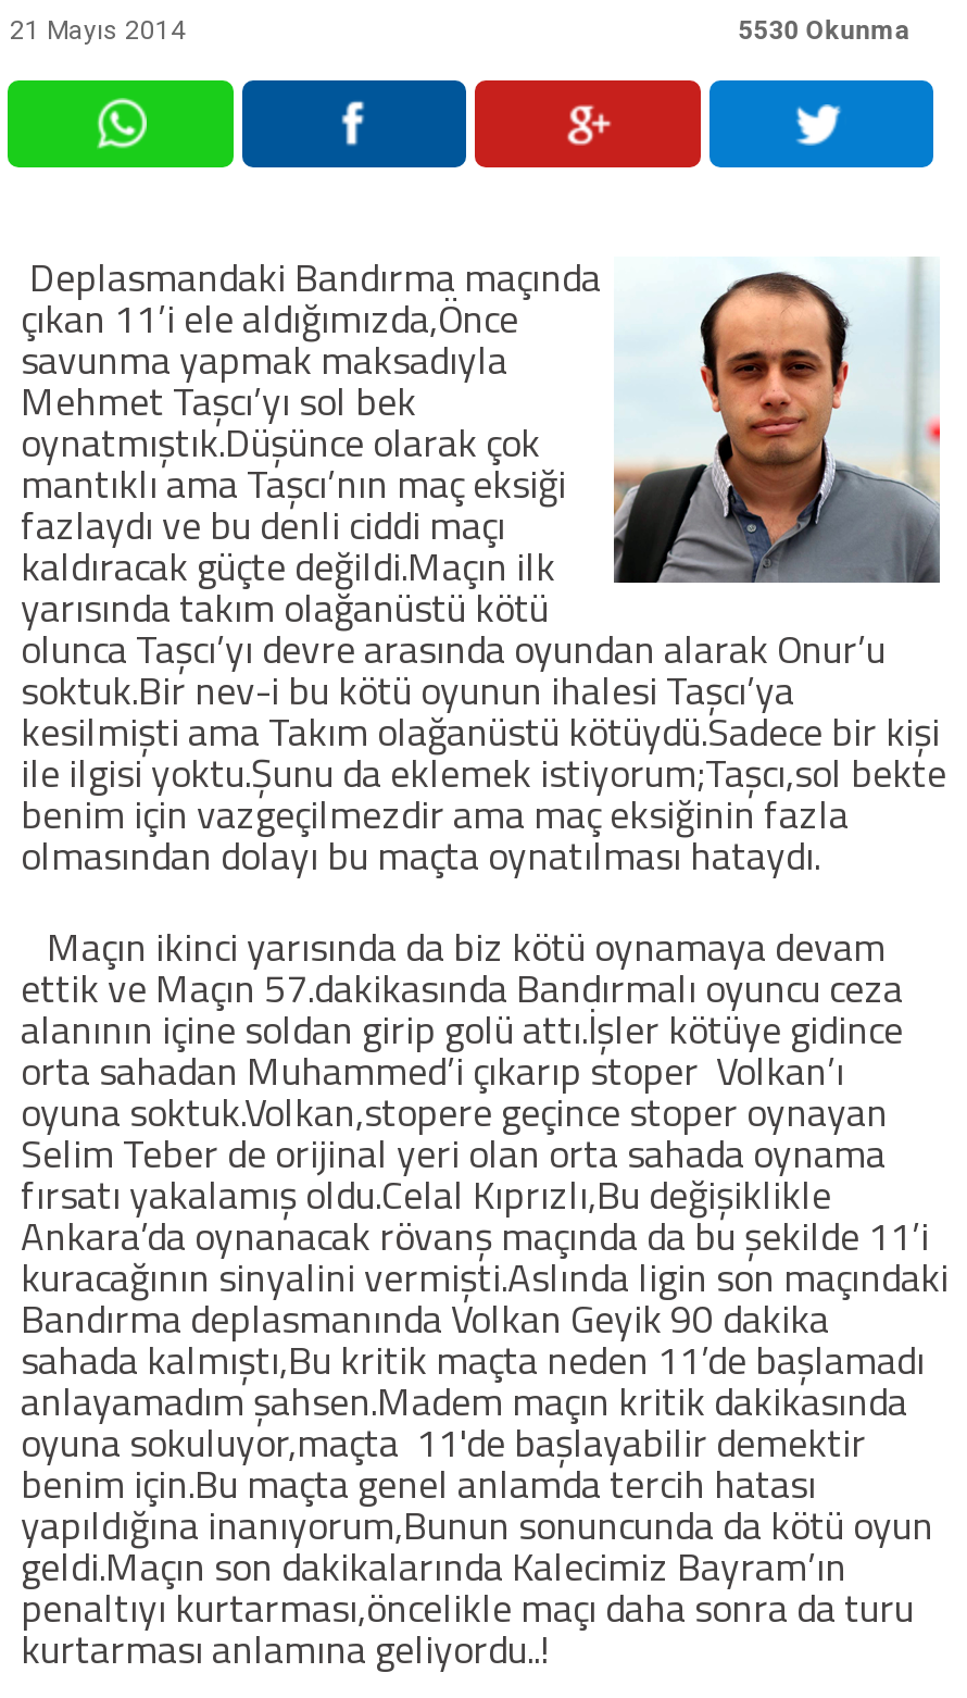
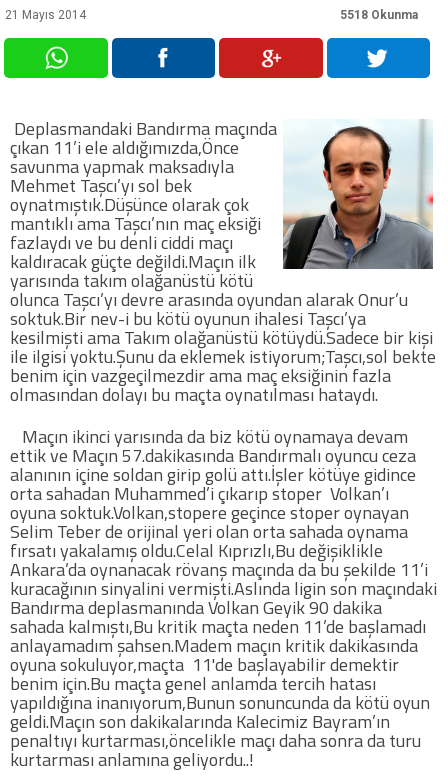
- 5530 Okunma
+ 5518 Okunma
